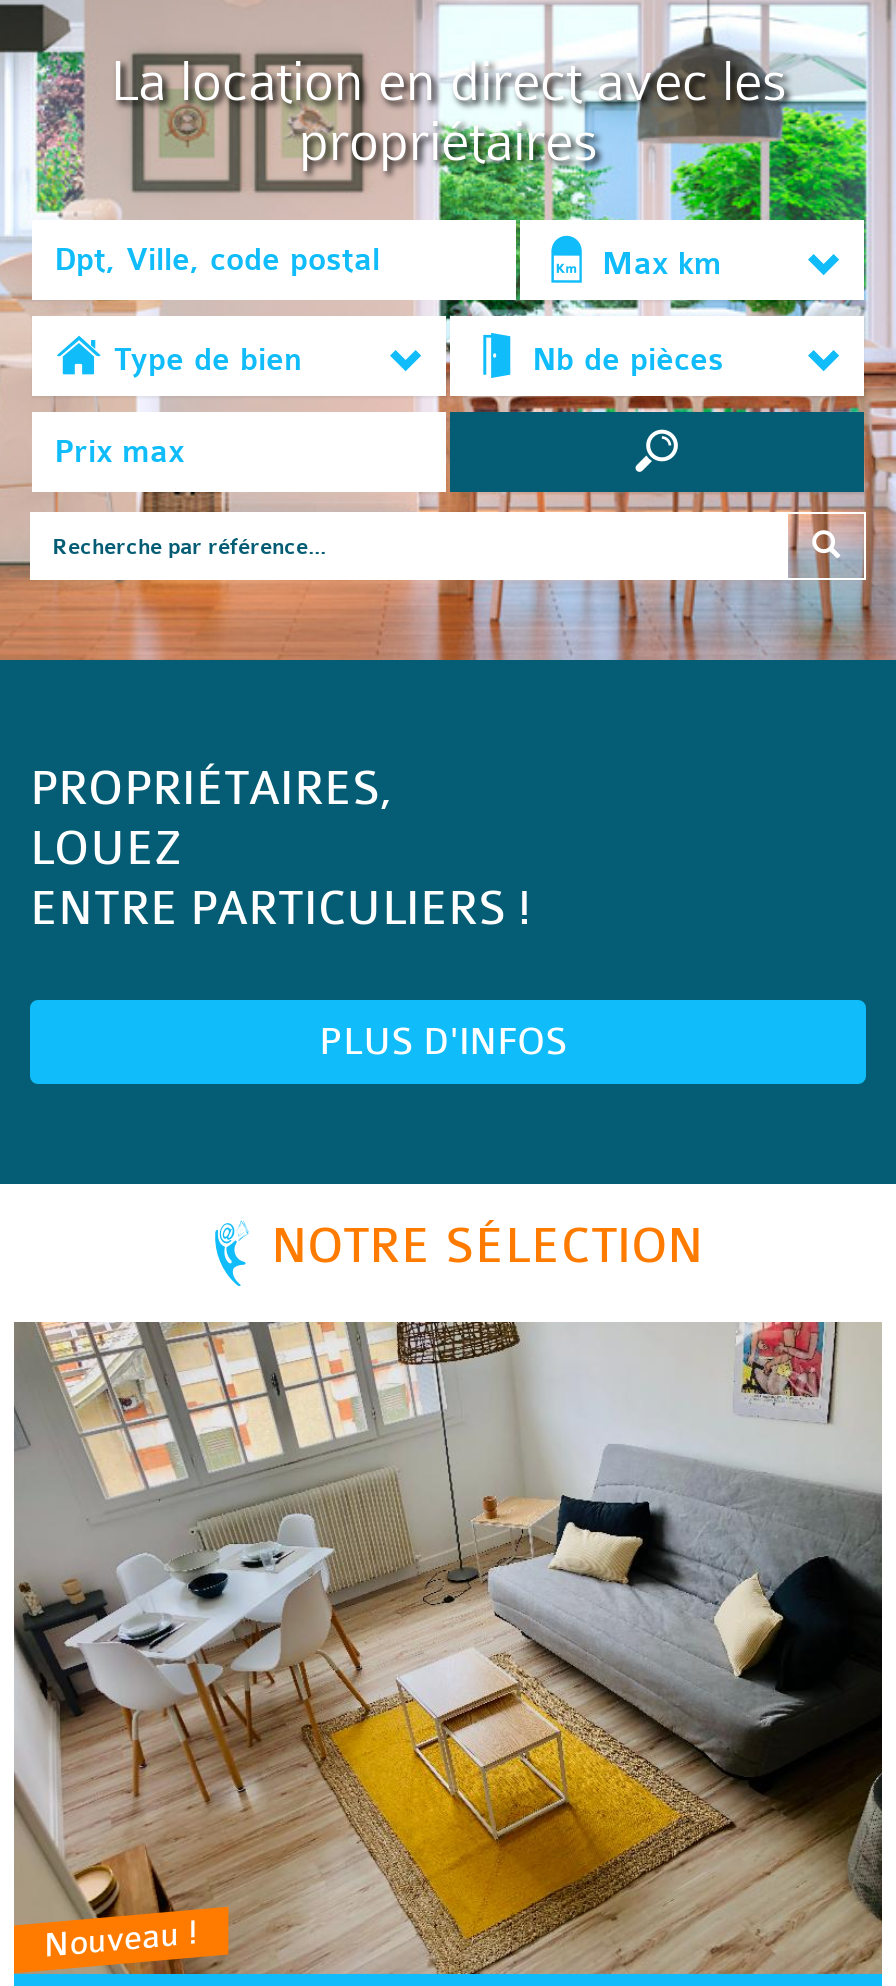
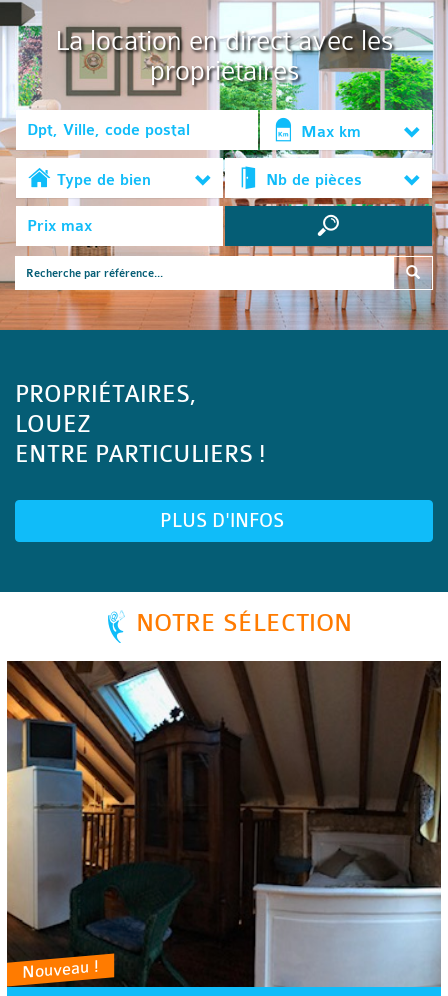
- [image]
+ [image]
